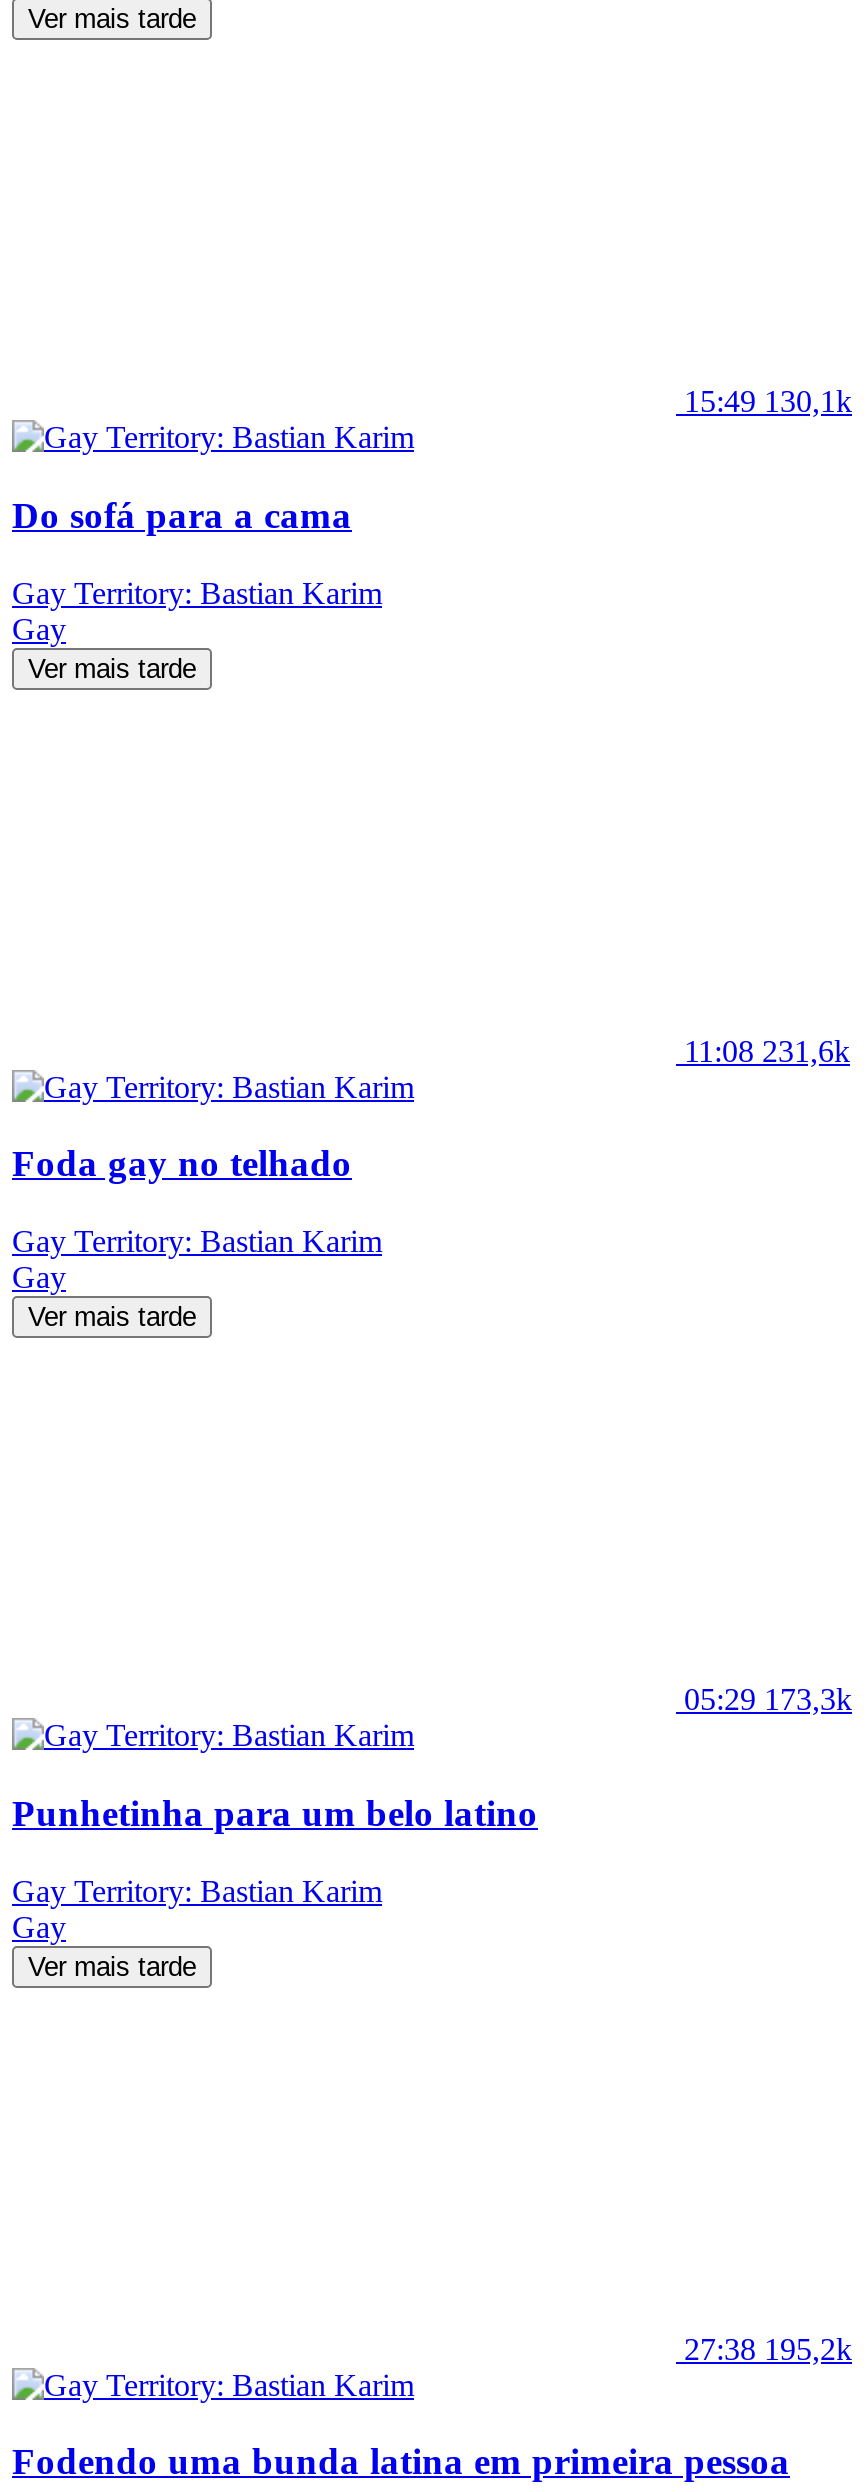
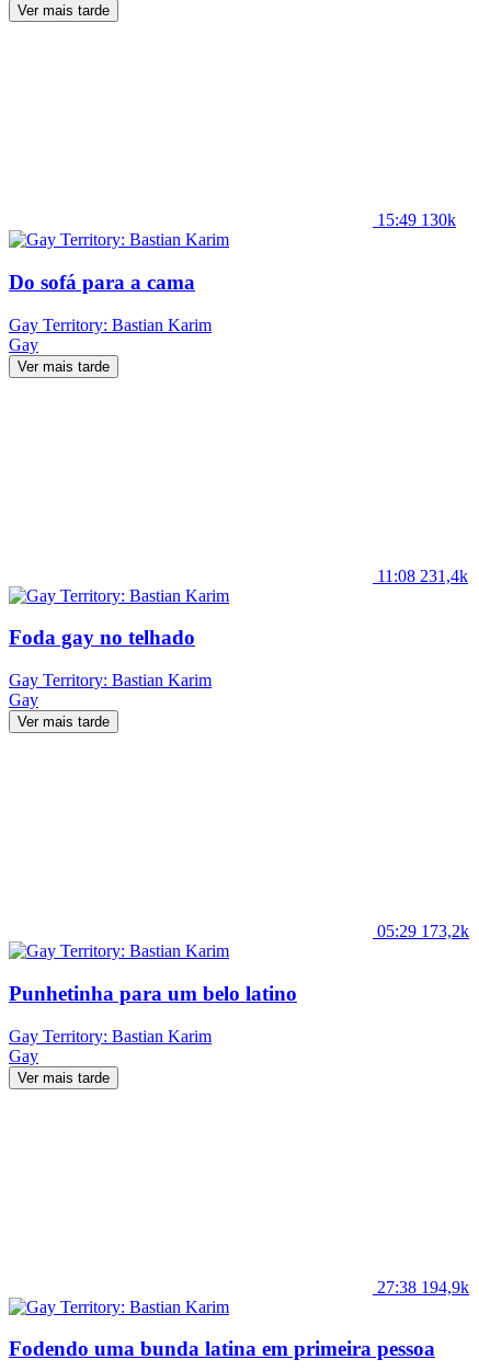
- 15:49 130,1k
+ 15:49 130k

- 11:08 231,6k
+ 11:08 231,4k

- 05:29 173,3k
+ 05:29 173,2k

- 27:38 195,2k
+ 27:38 194,9k
